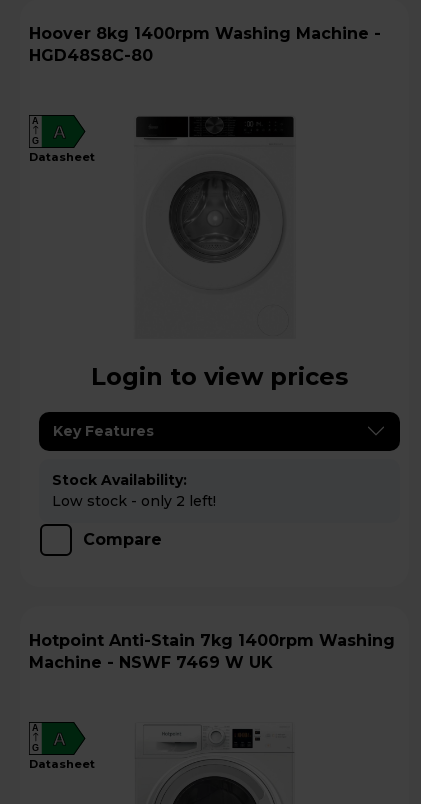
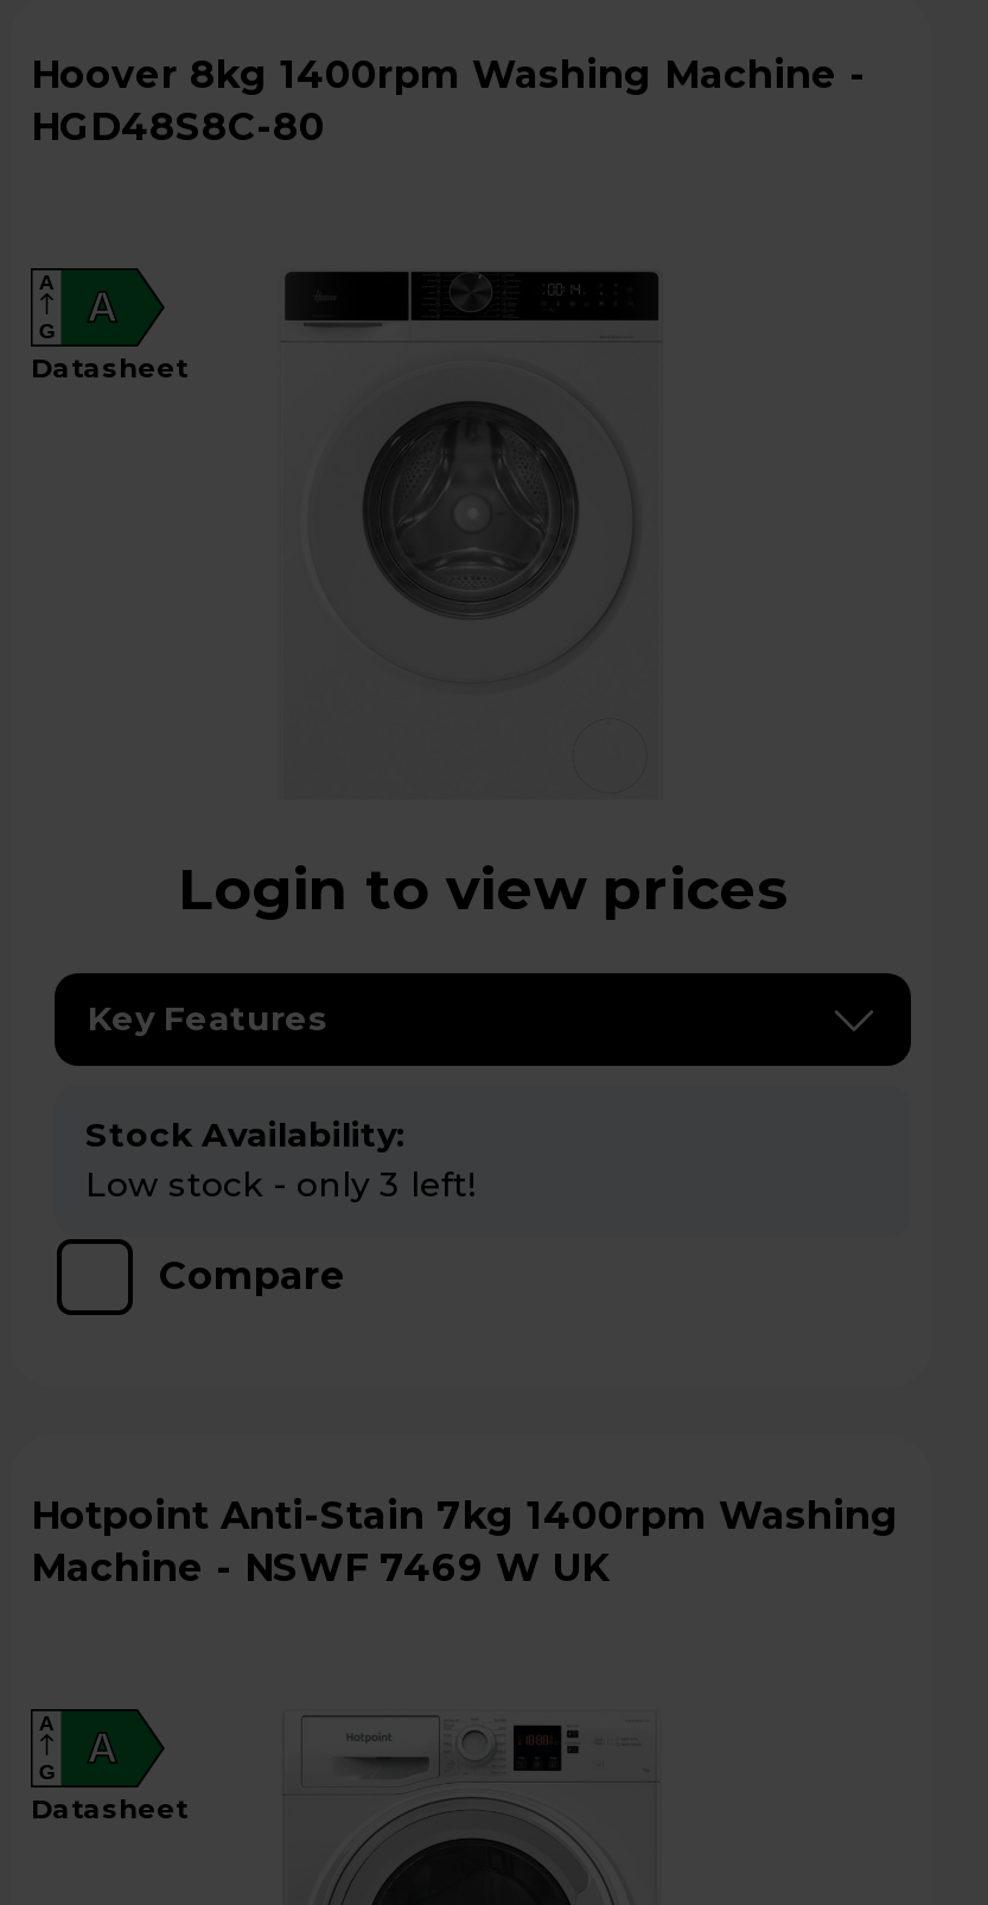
- Low stock - only 2 left!
+ Low stock - only 3 left!
